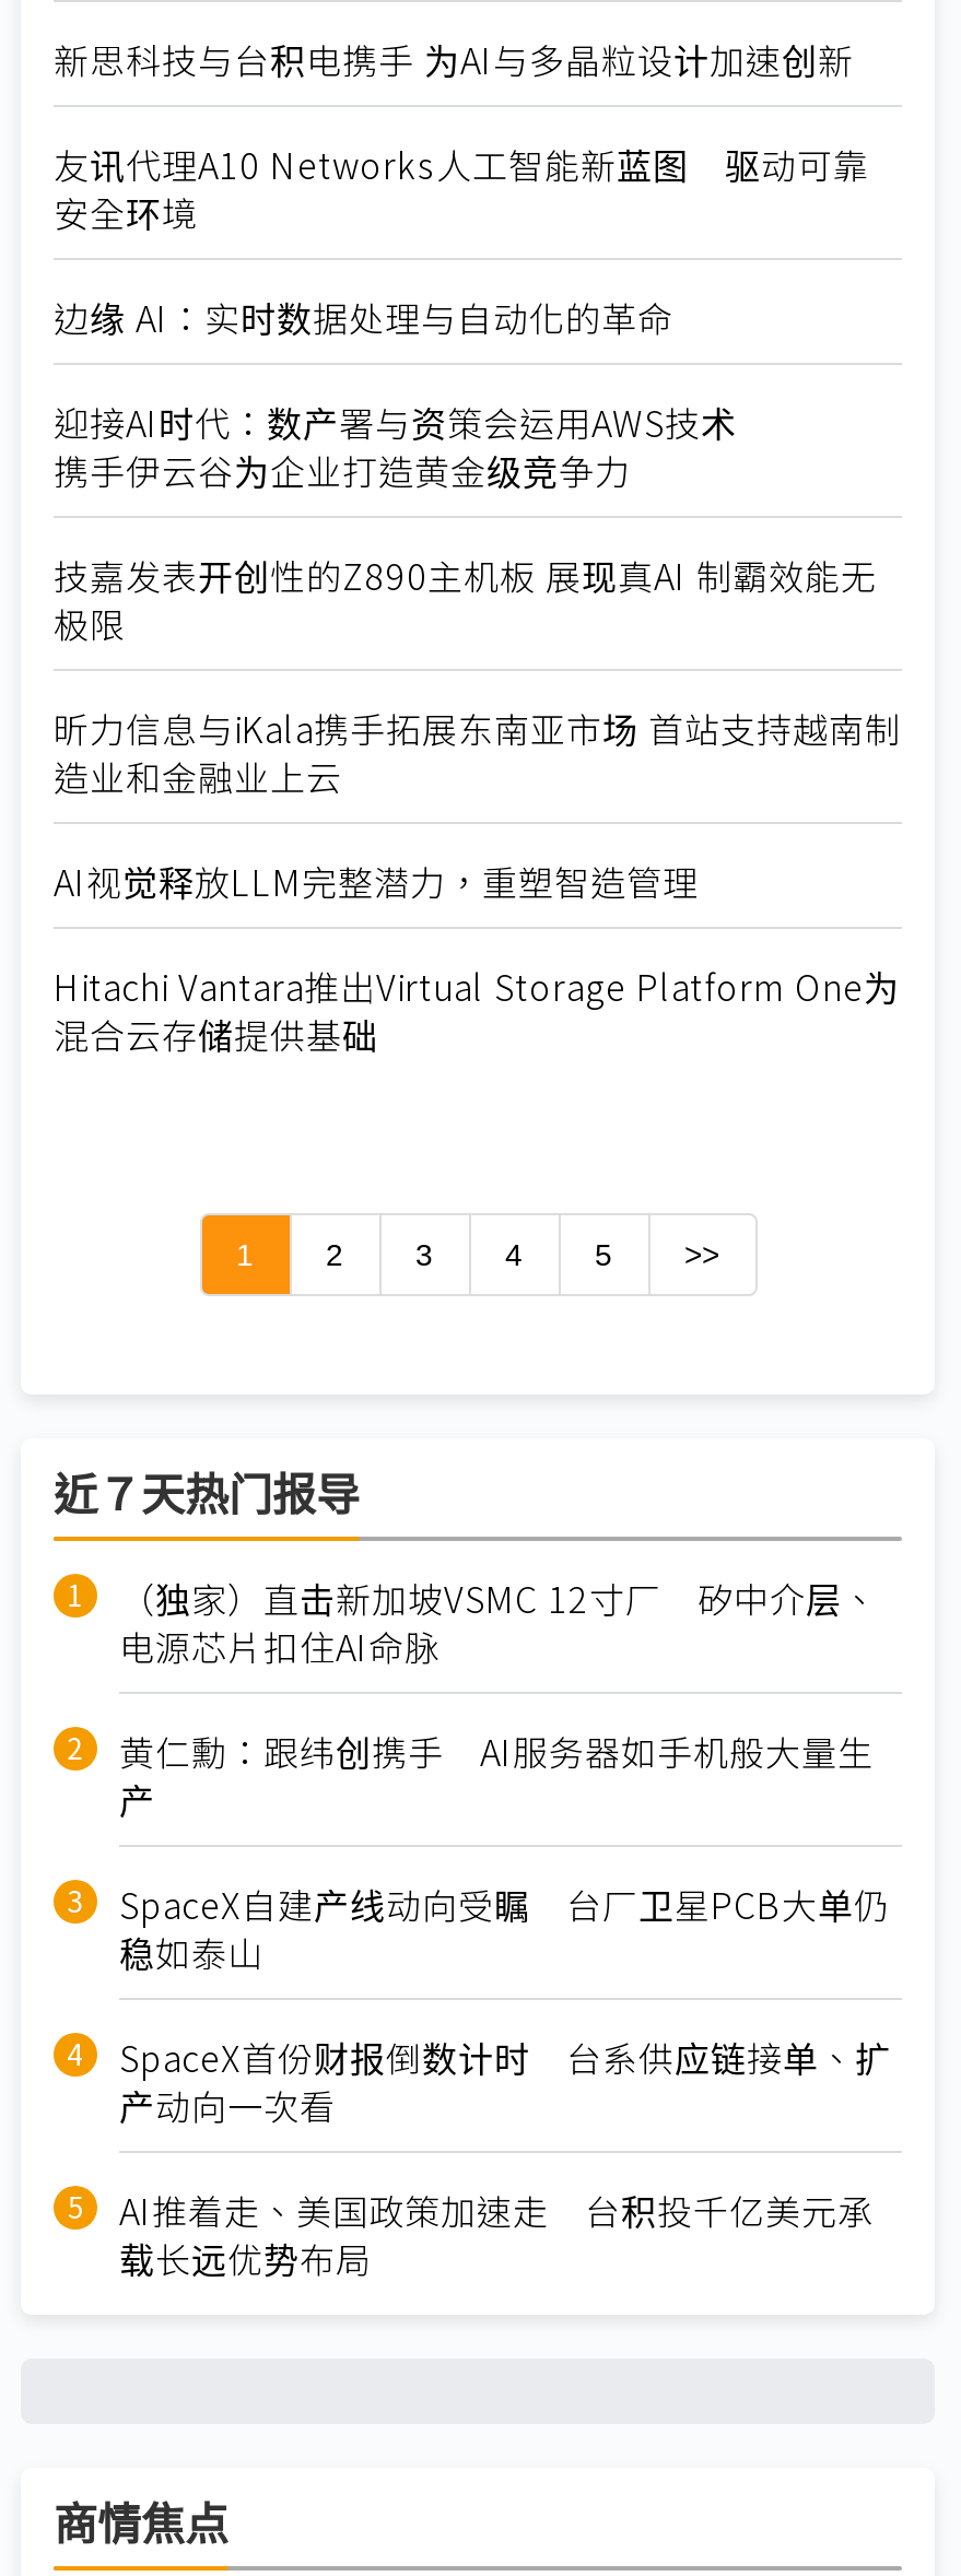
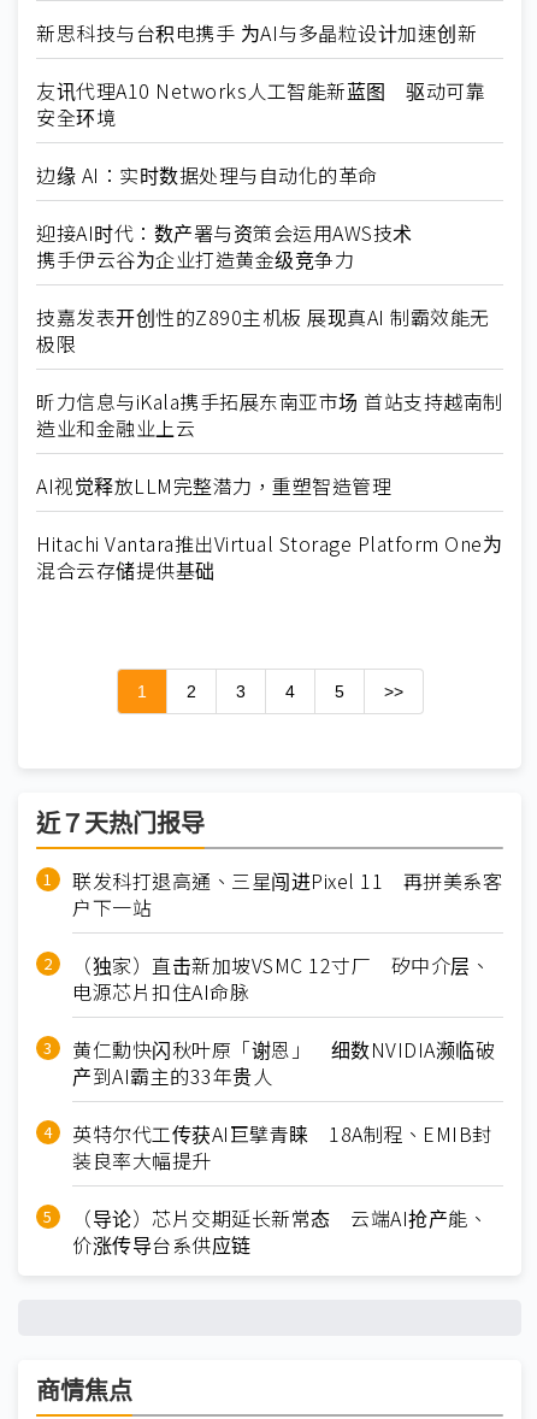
+ 联发科打退高通、三星闯进Pixel 11 再拼美系客
+ 户下一站

moved down: （独家）直击新加坡VSMC 12寸厂 矽中介层、 | 电源芯片扣住AI命脉

- 黄仁勳：跟纬创携手 AI服务器如手机般大量生
- 产
- SpaceX自建产线动向受瞩 台厂卫星PCB大单仍
- 稳如泰山
- SpaceX首份财报倒数计时 台系供应链接单、扩
- 产动向一次看
- AI推着走、美国政策加速走 台积投千亿美元承
- 载长远优势布局
+ 黄仁勳快闪秋叶原「谢恩」 细数NVIDIA濒临破
+ 产到AI霸主的33年贵人
+ 英特尔代工传获AI巨擘青睐 18A制程、EMIB封
+ 装良率大幅提升
+ （导论）芯片交期延长新常态 云端AI抢产能、
+ 价涨传导台系供应链
